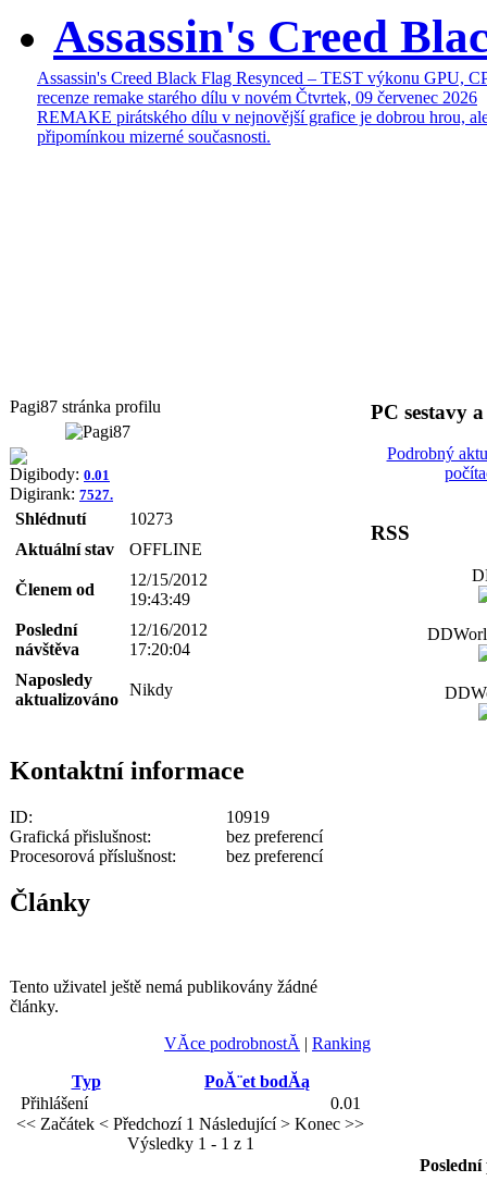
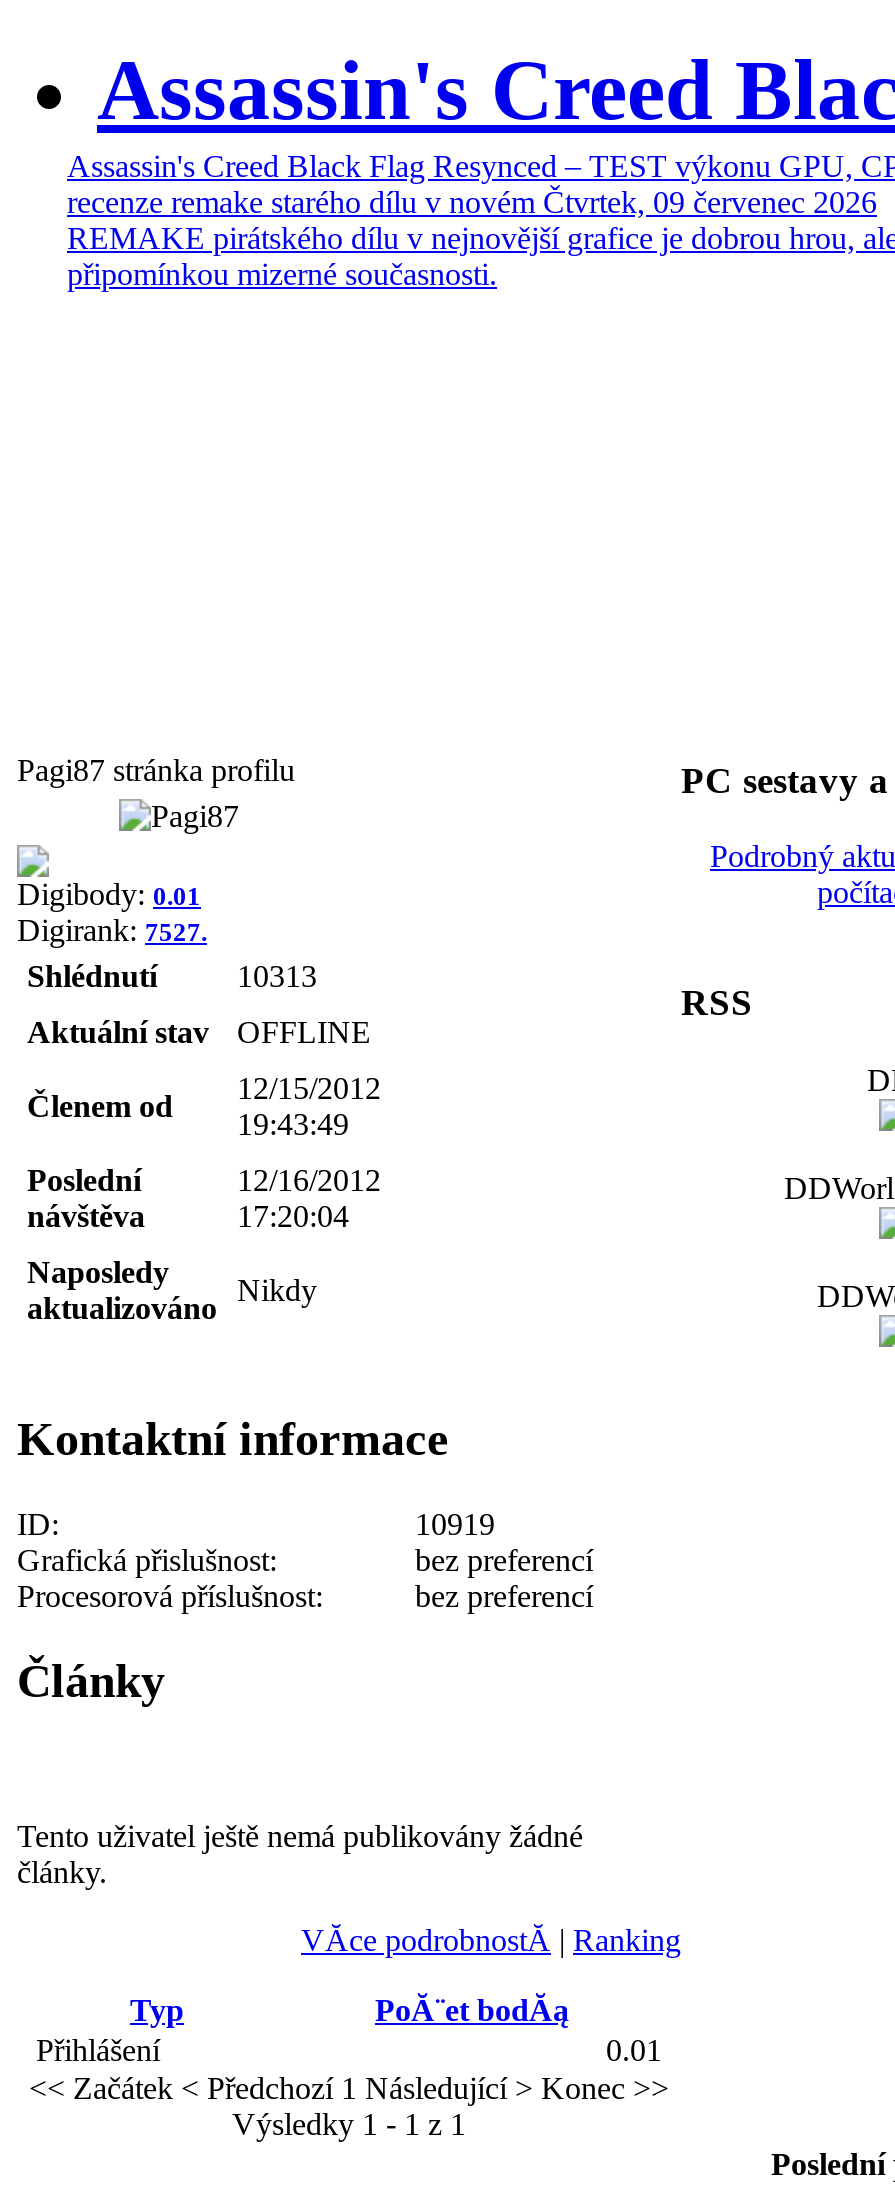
- 10273
+ 10313
